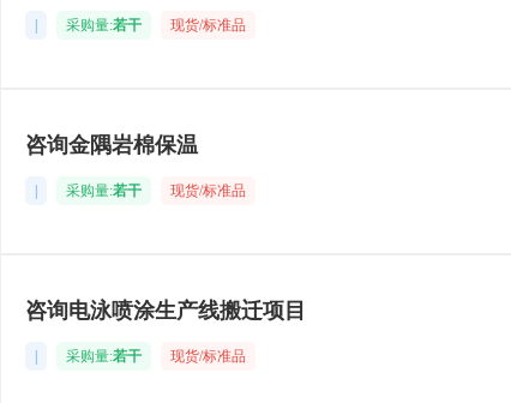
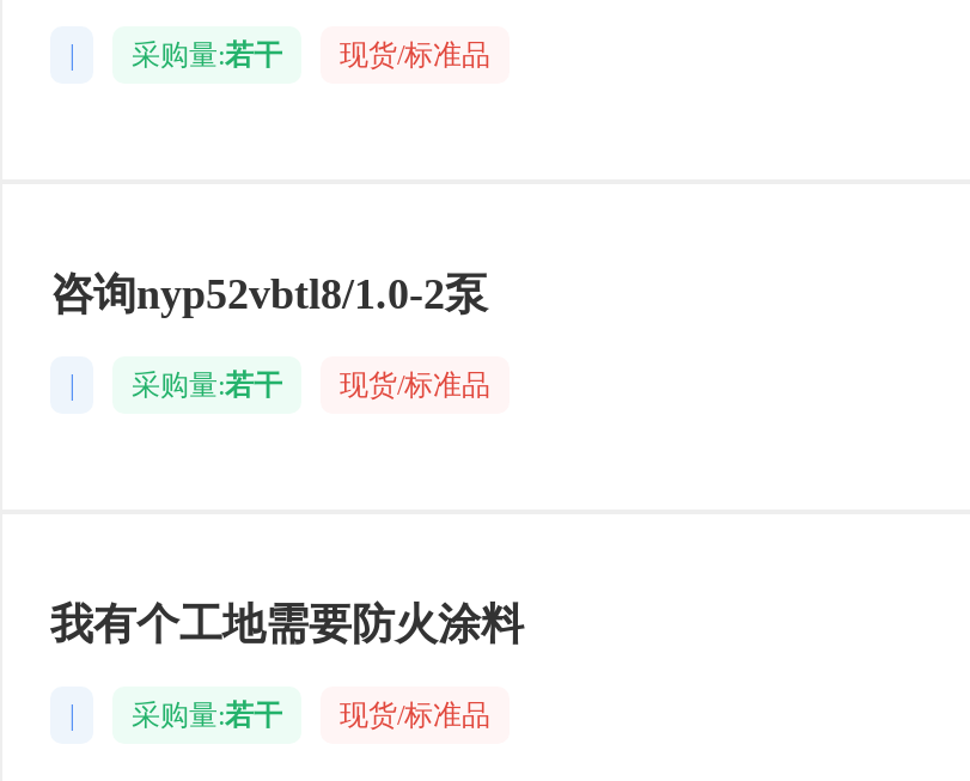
- 咨询金隅岩棉保温
+ 咨询nyp52vbtl8/1.0-2泵

- 咨询电泳喷涂生产线搬迁项目
+ 我有个工地需要防火涂料
